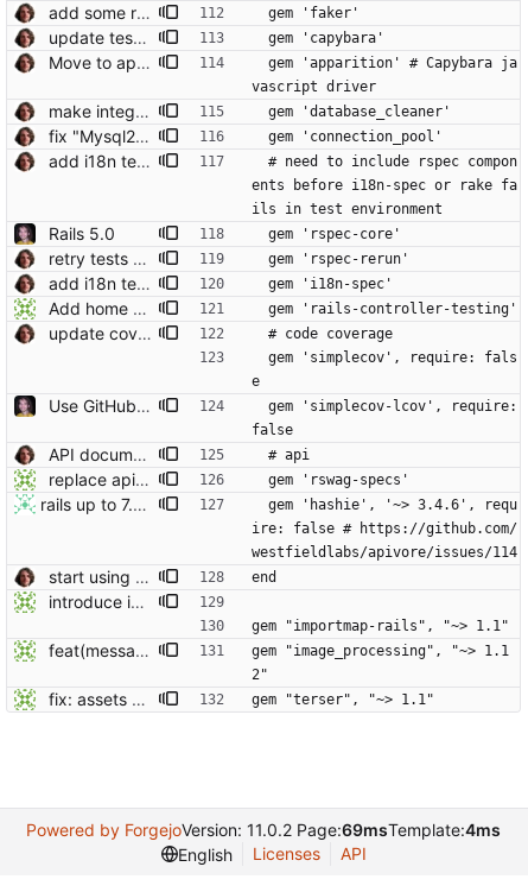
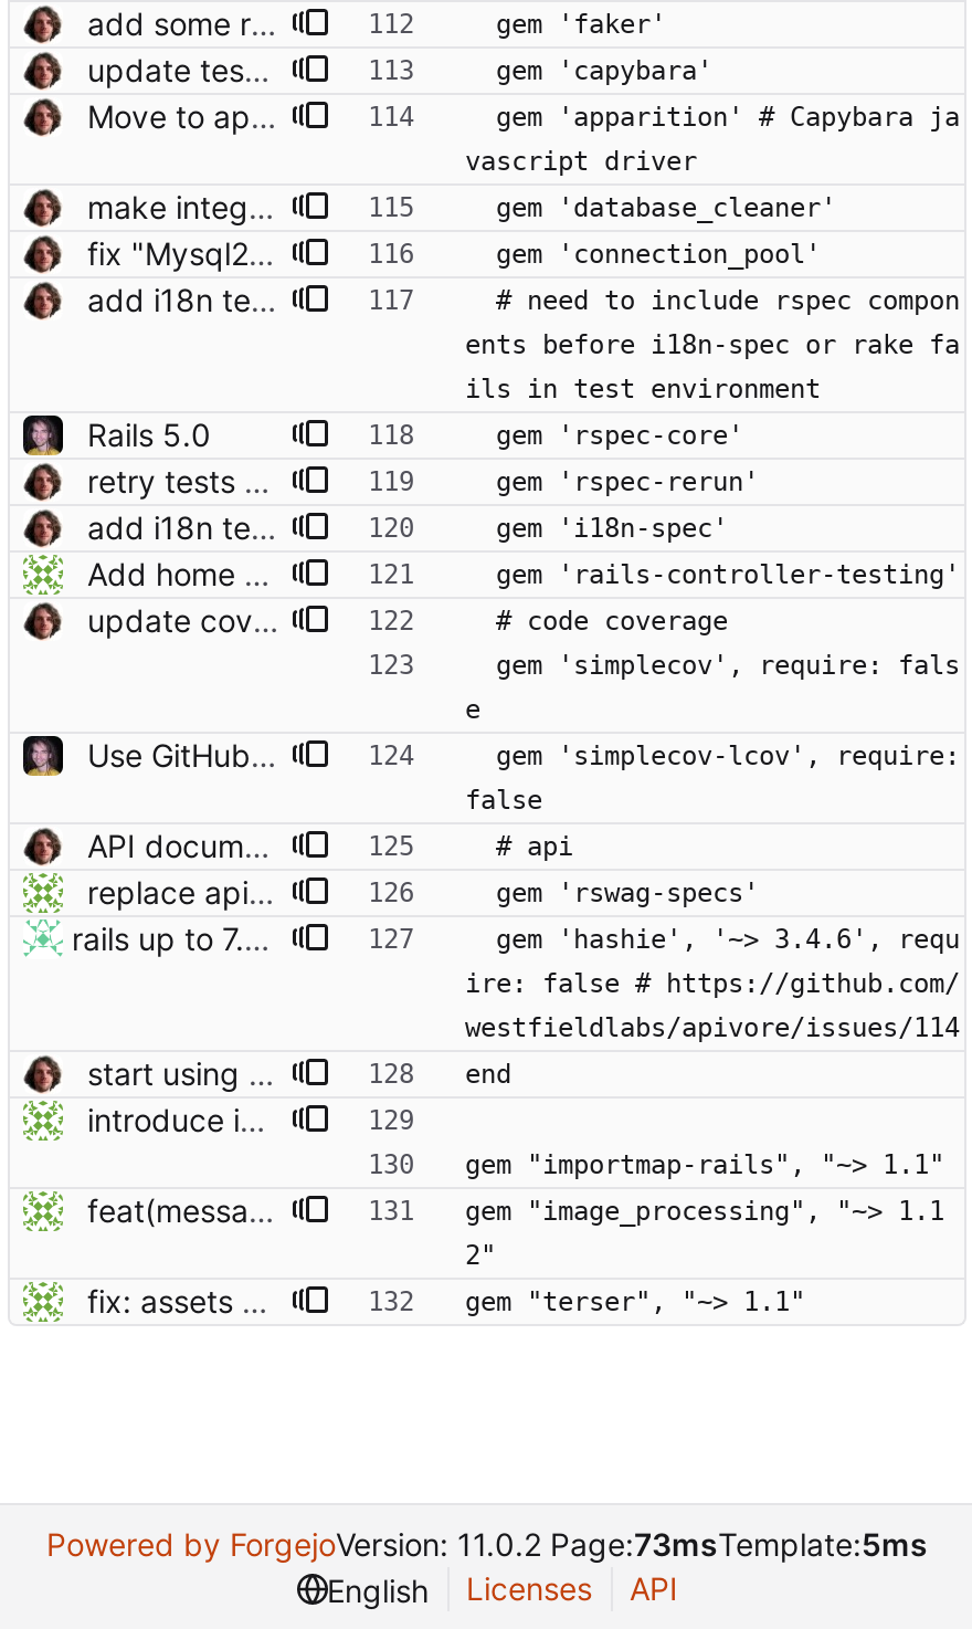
- Powered by ForgejoVersion: 11.0.2 Page:69msTemplate:4ms
+ Powered by ForgejoVersion: 11.0.2 Page:73msTemplate:5ms
